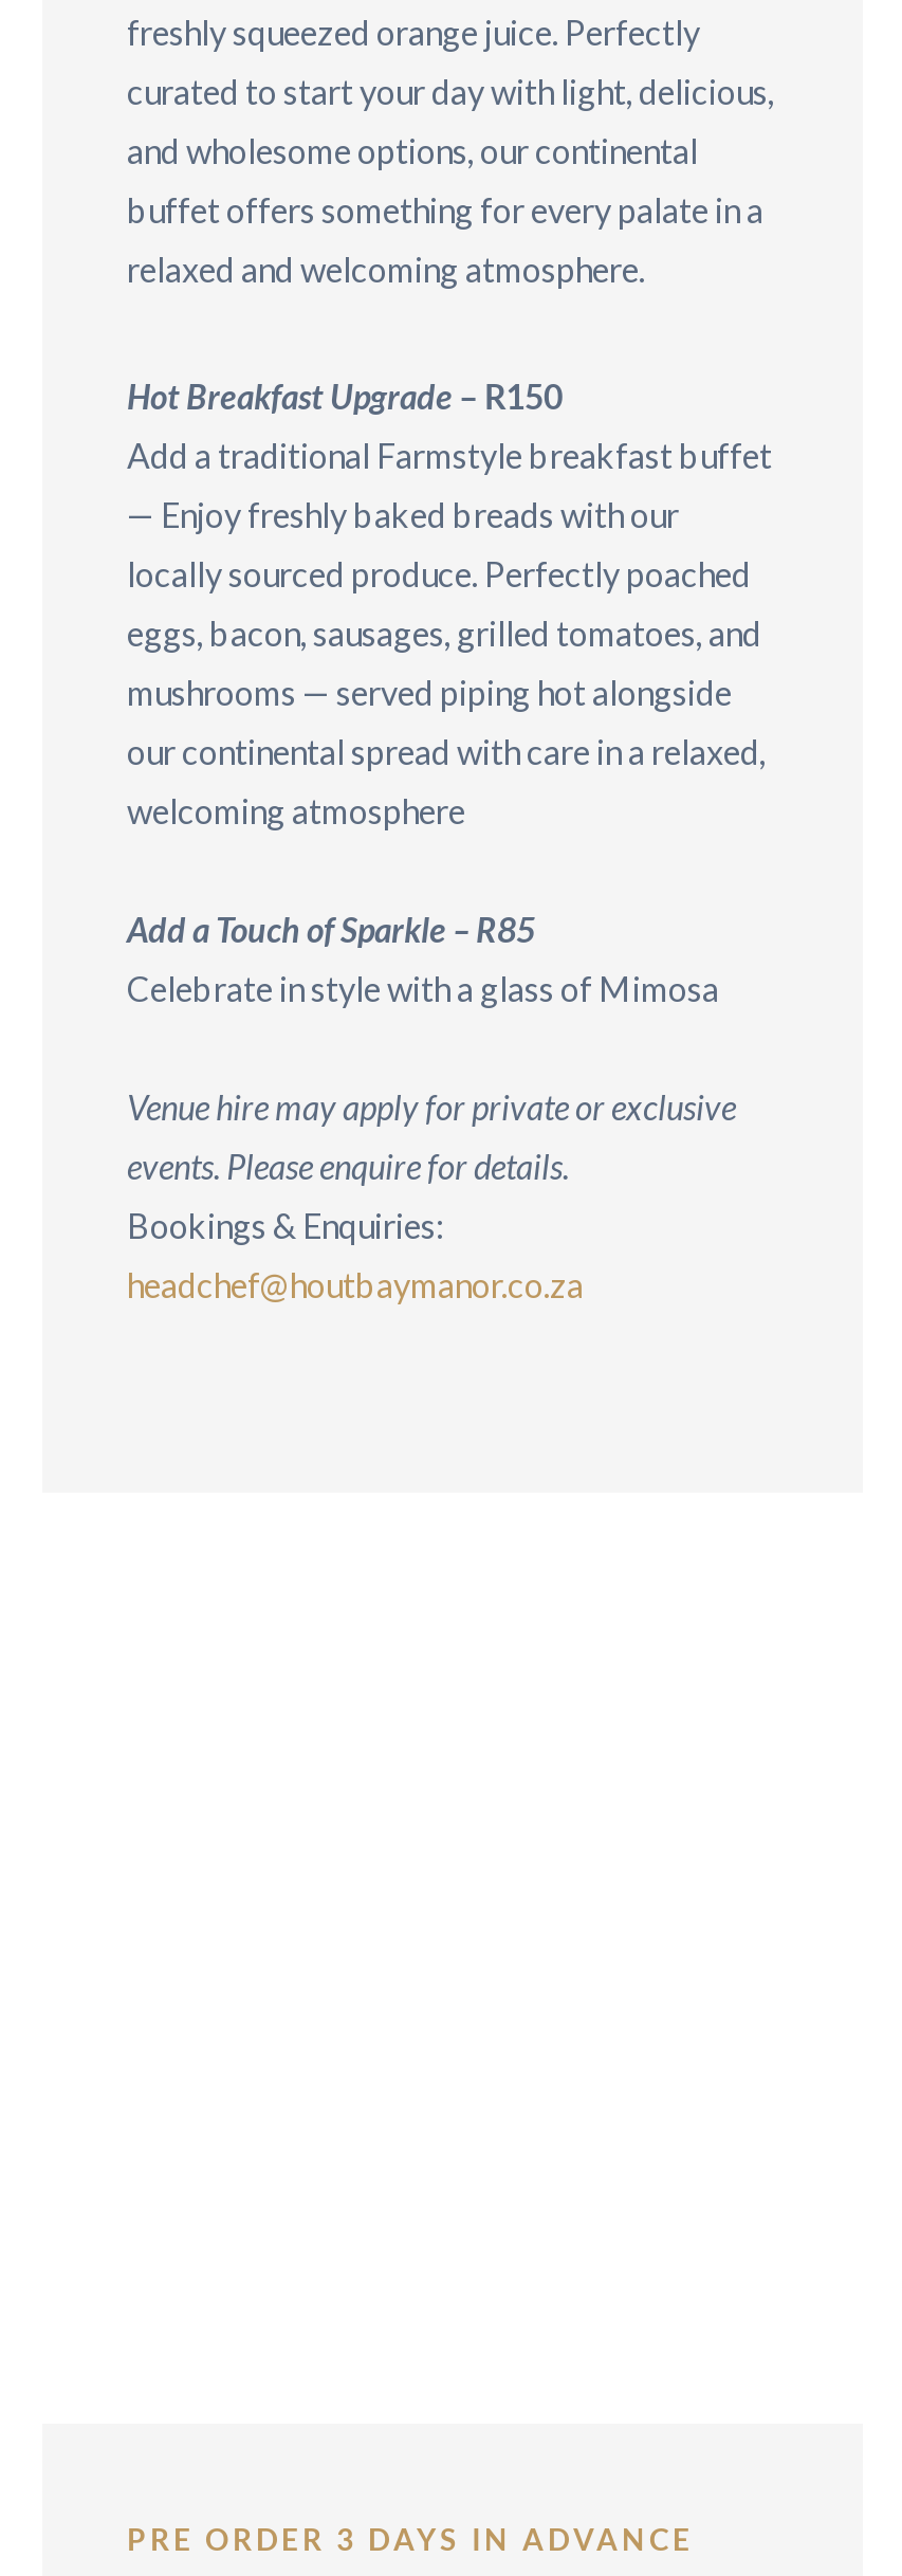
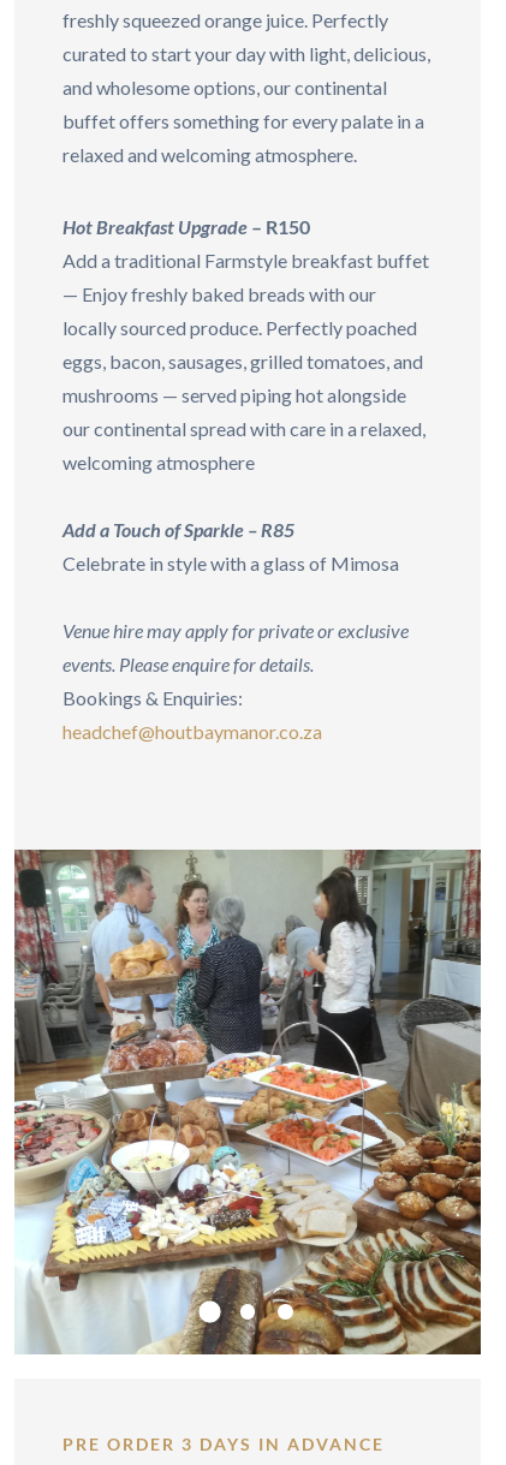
+ [image]
